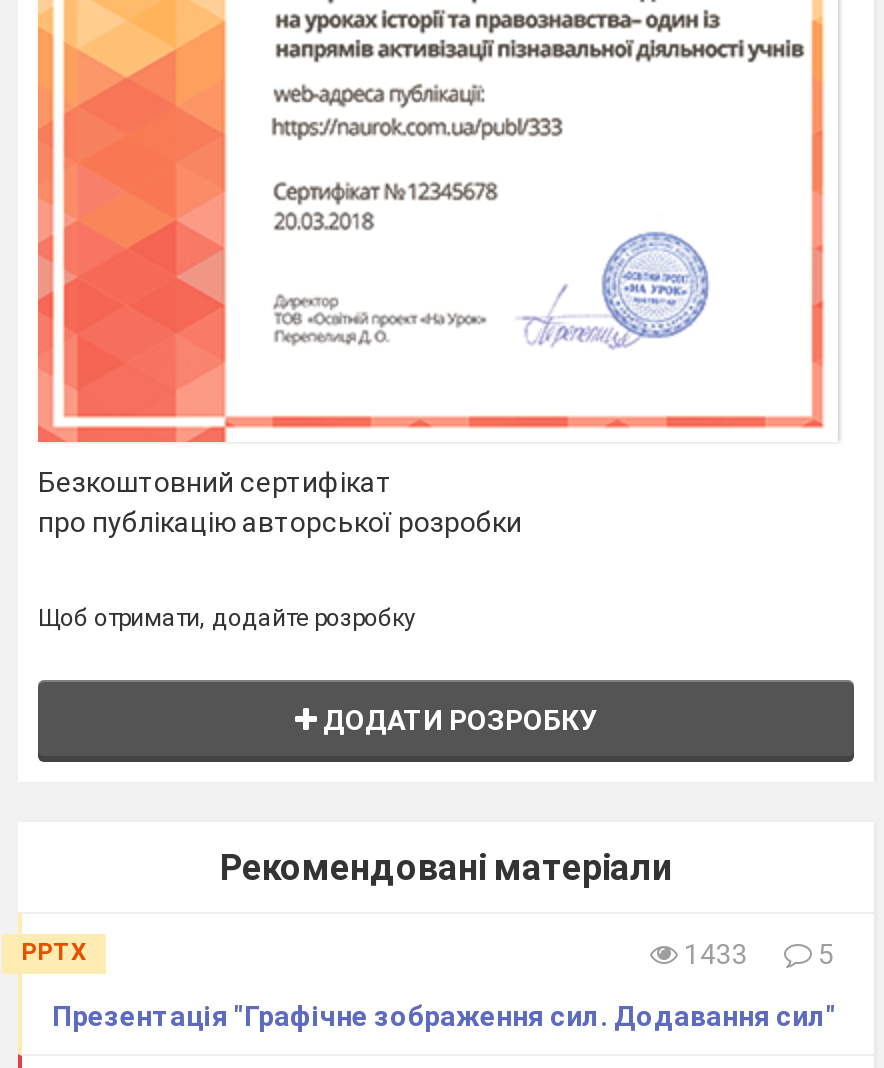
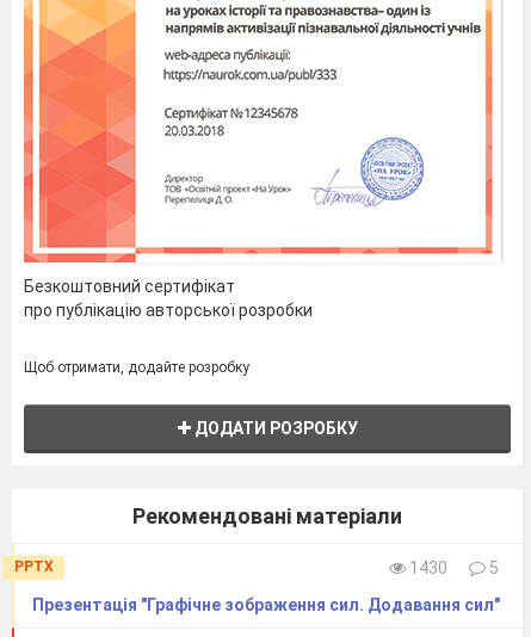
- 1433 5
+ 1430 5
